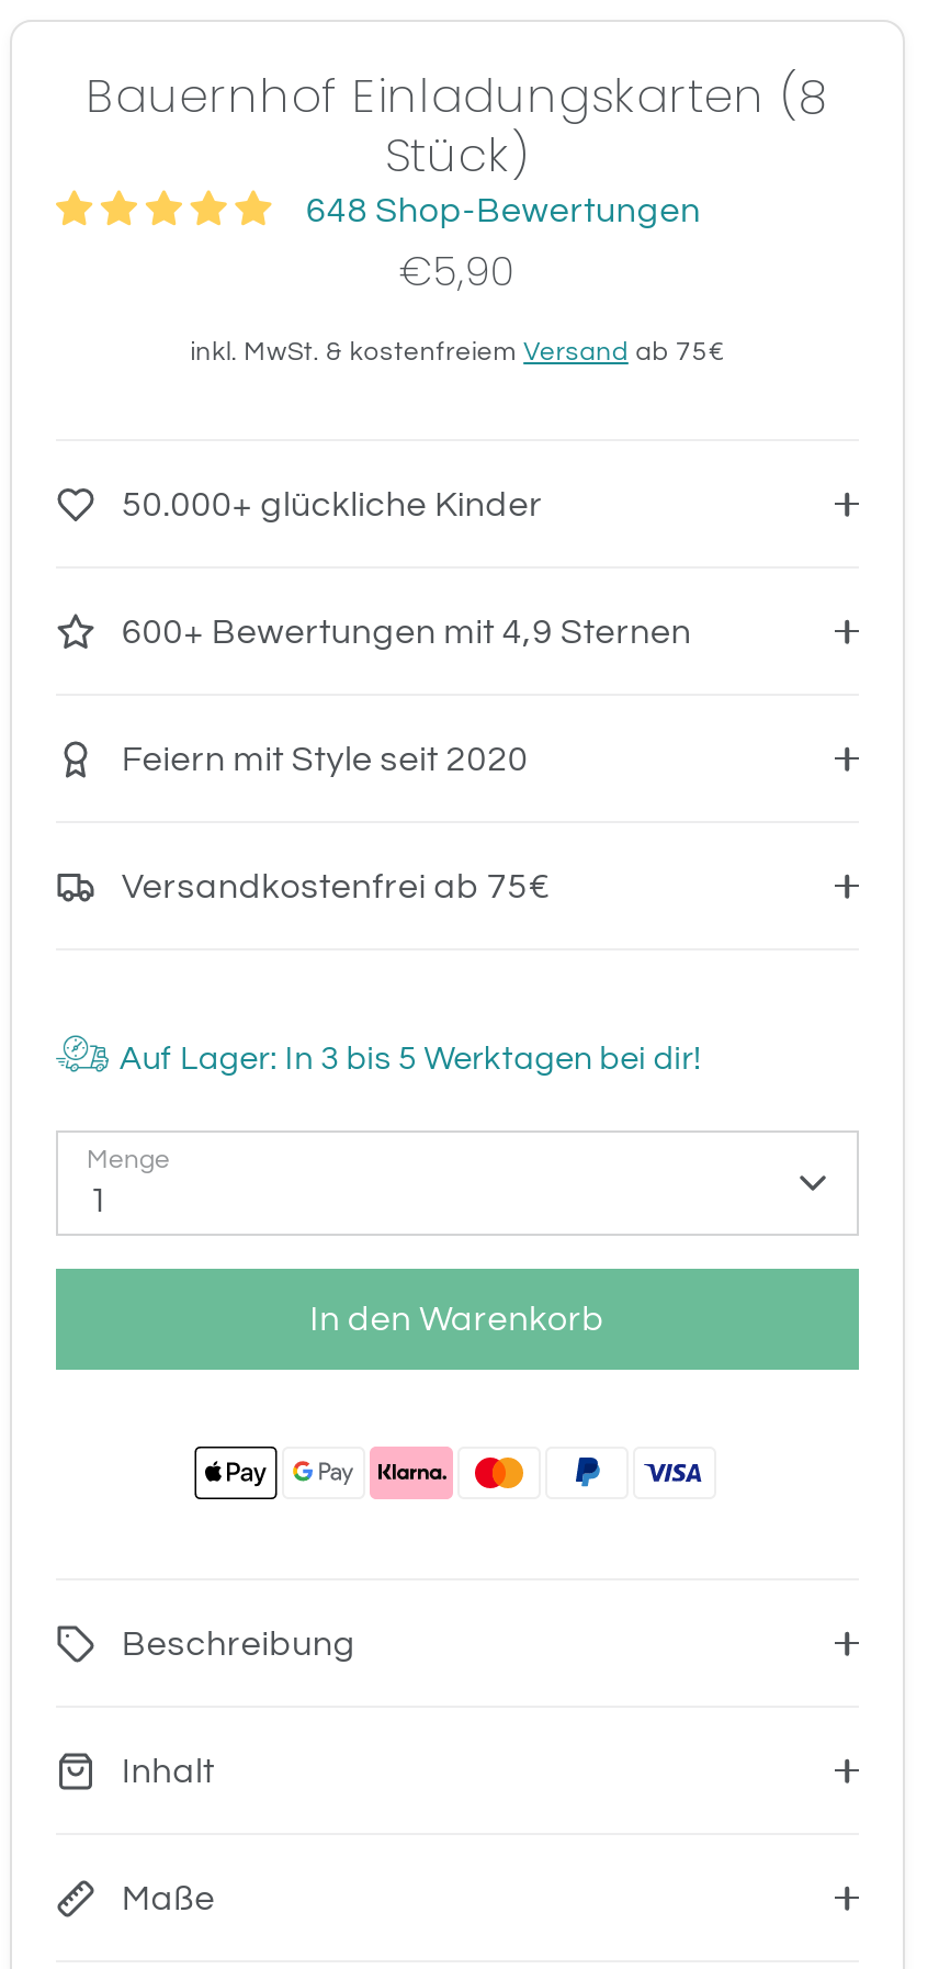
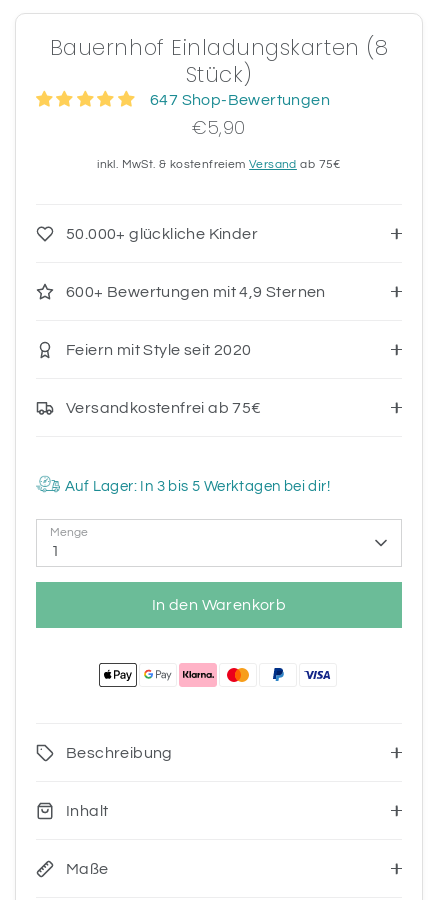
- 648 Shop-Bewertungen
+ 647 Shop-Bewertungen
